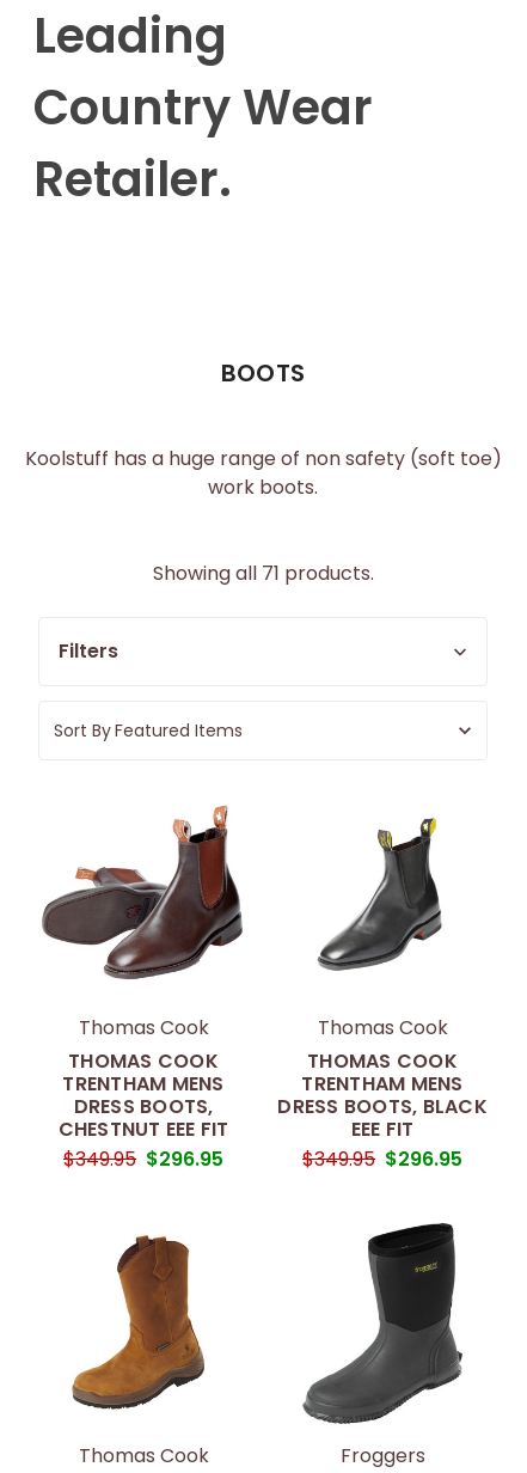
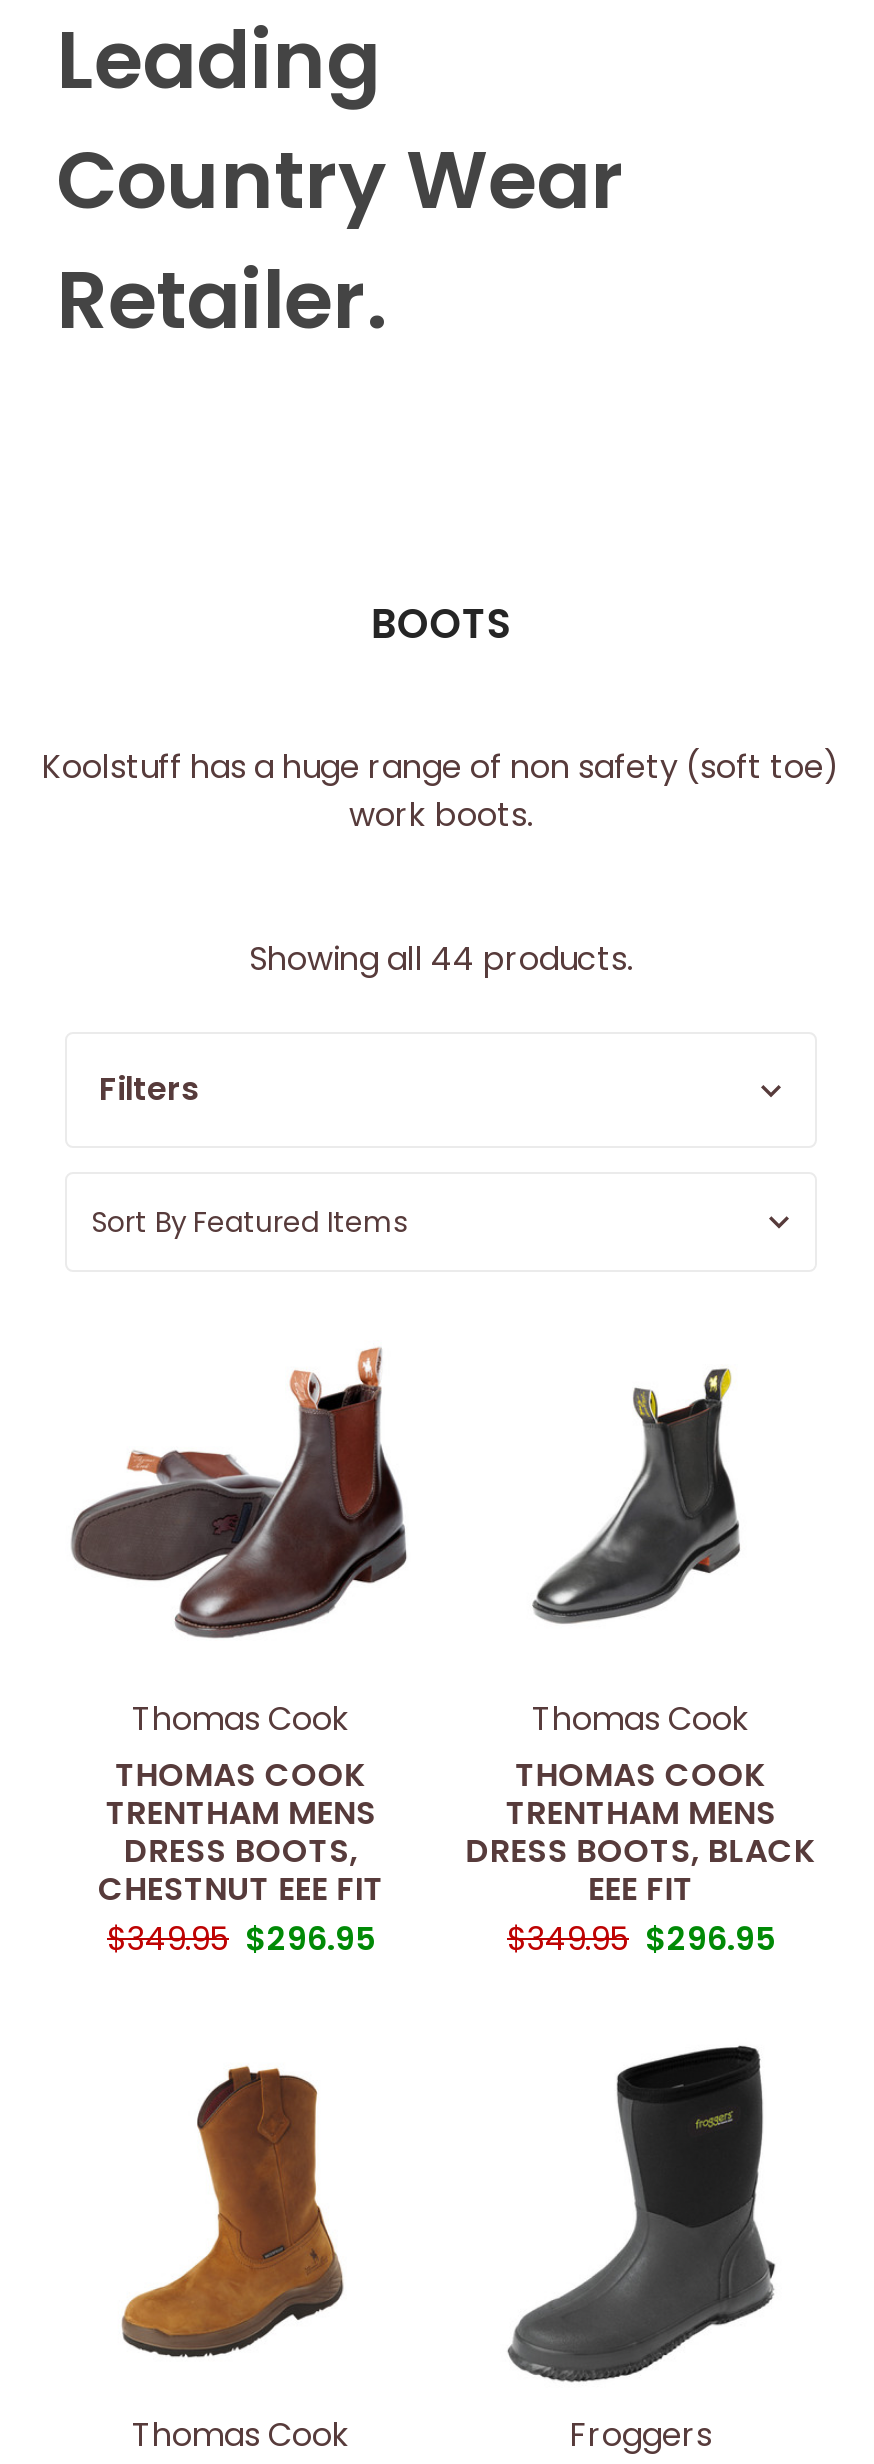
- Showing all 71 products.
+ Showing all 44 products.
